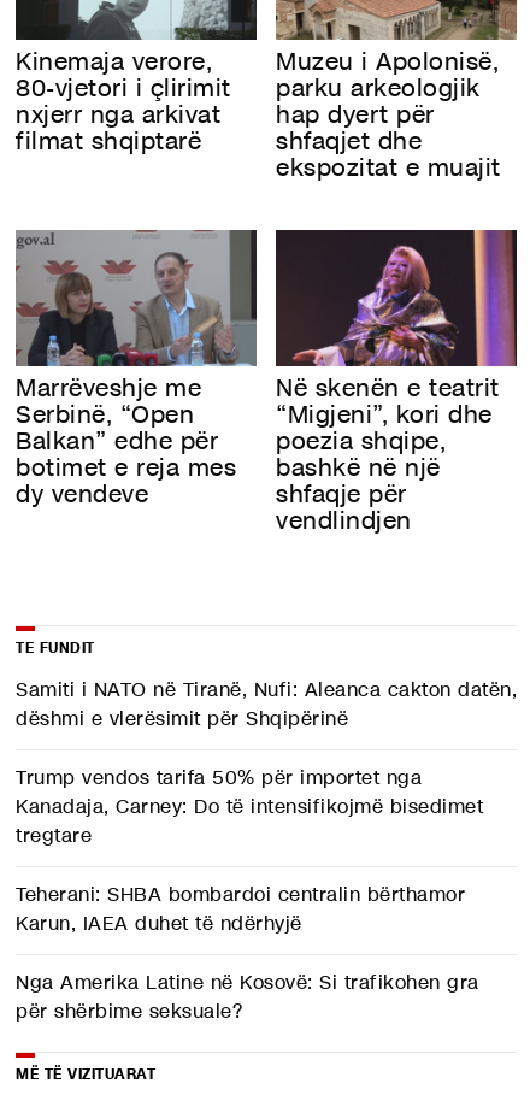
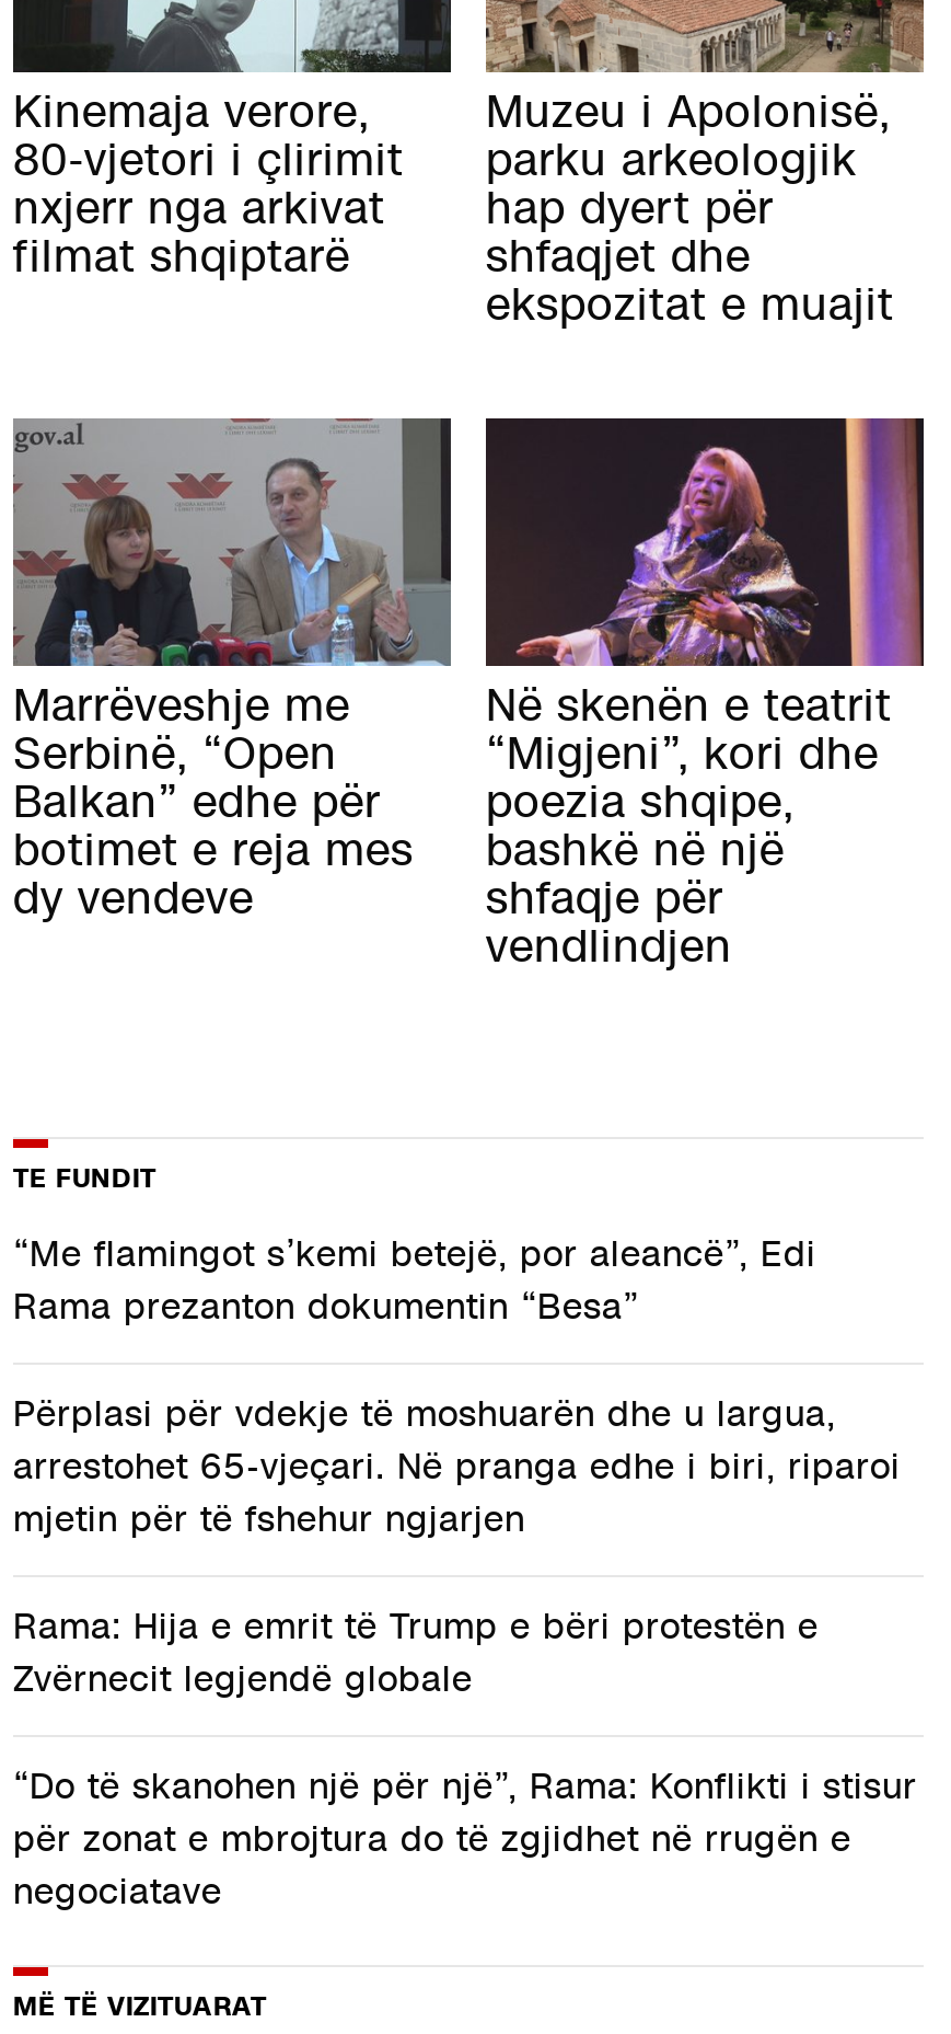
- Samiti i NATO në Tiranë, Nufi: Aleanca cakton datën,
- dëshmi e vlerësimit për Shqipërinë
+ “Me flamingot s’kemi betejë, por aleancë”, Edi
+ Rama prezanton dokumentin “Besa”

- Trump vendos tarifa 50% për importet nga
- Kanadaja, Carney: Do të intensifikojmë bisedimet
- tregtare
+ Përplasi për vdekje të moshuarën dhe u largua,
+ arrestohet 65-vjeçari. Në pranga edhe i biri, riparoi
+ mjetin për të fshehur ngjarjen

- Teherani: SHBA bombardoi centralin bërthamor
- Karun, IAEA duhet të ndërhyjë
+ Rama: Hija e emrit të Trump e bëri protestën e
+ Zvërnecit legjendë globale

- Nga Amerika Latine në Kosovë: Si trafikohen gra
- për shërbime seksuale?
+ “Do të skanohen një për një”, Rama: Konflikti i stisur
+ për zonat e mbrojtura do të zgjidhet në rrugën e
+ negociatave
